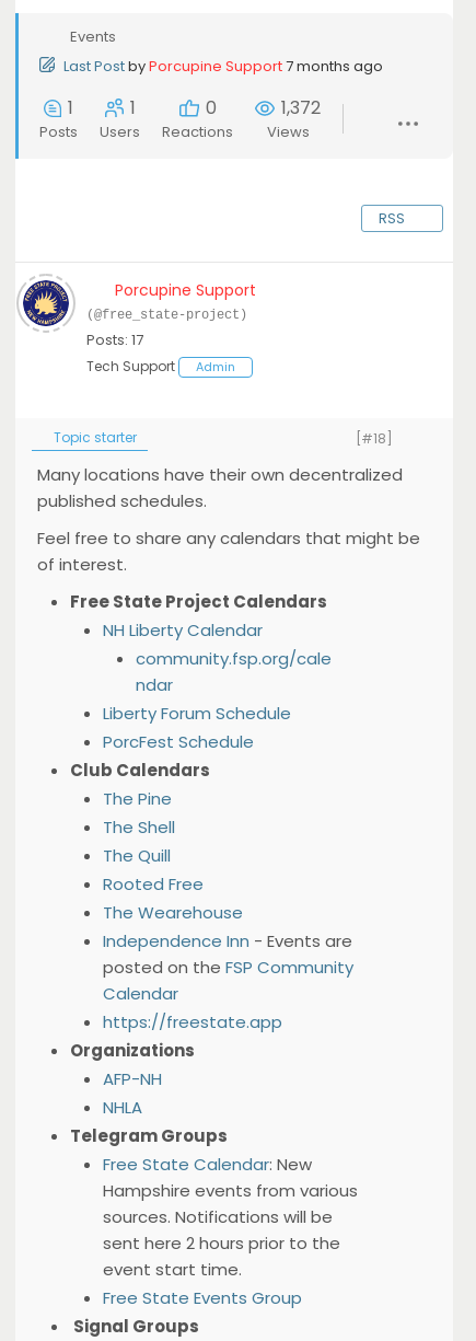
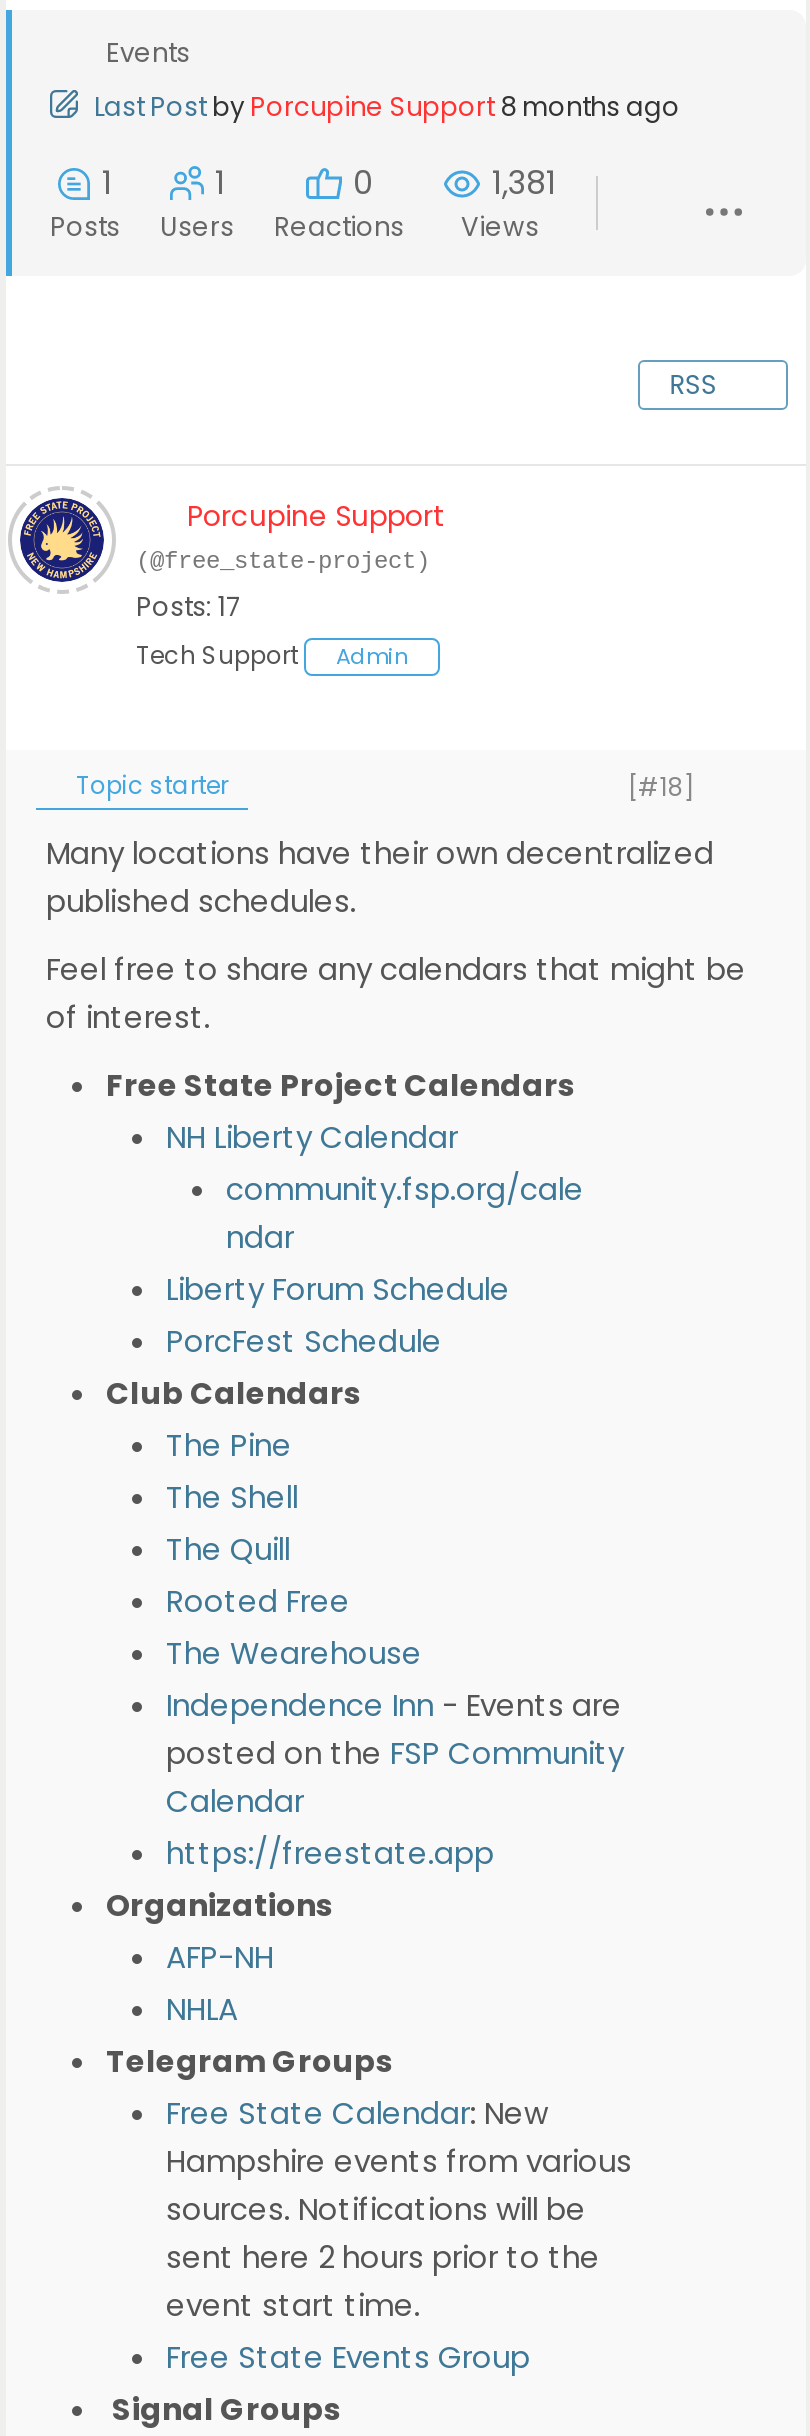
- Last Post by Porcupine Support 7 months ago
+ Last Post by Porcupine Support 8 months ago

- 1,372
+ 1,381
